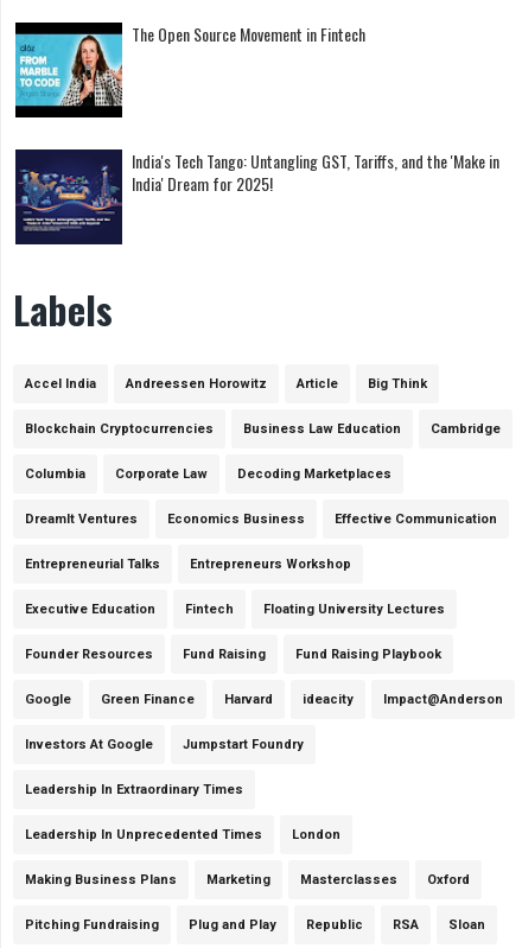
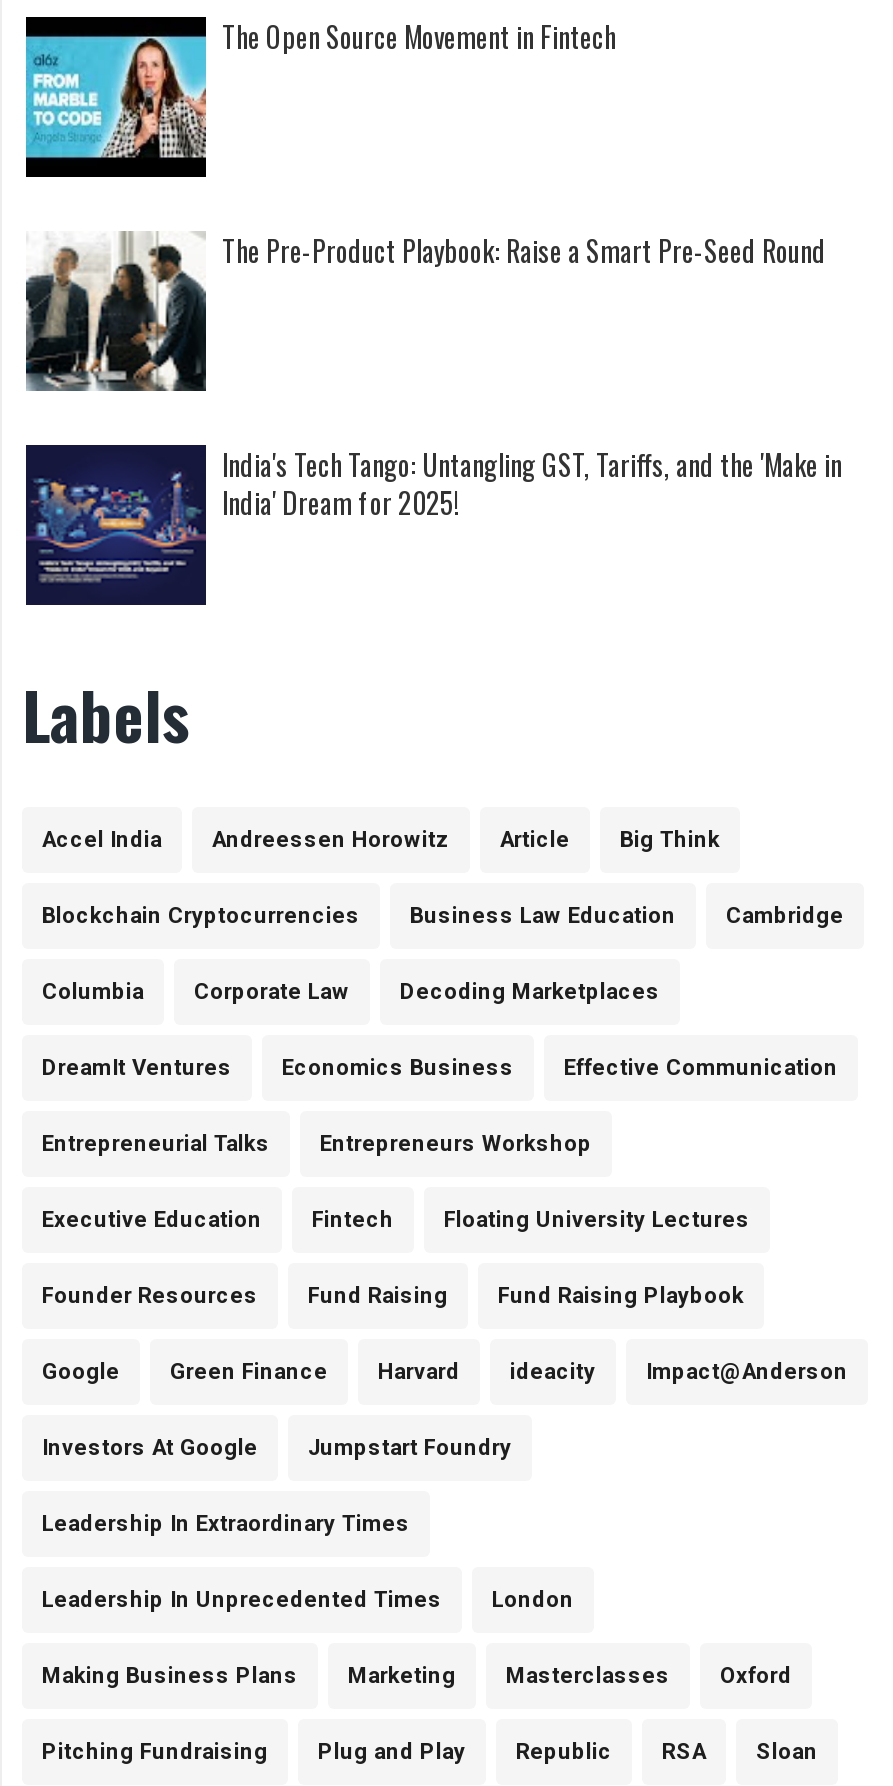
+ [image]
+ The Pre-Product Playbook: Raise a Smart Pre-Seed Round
